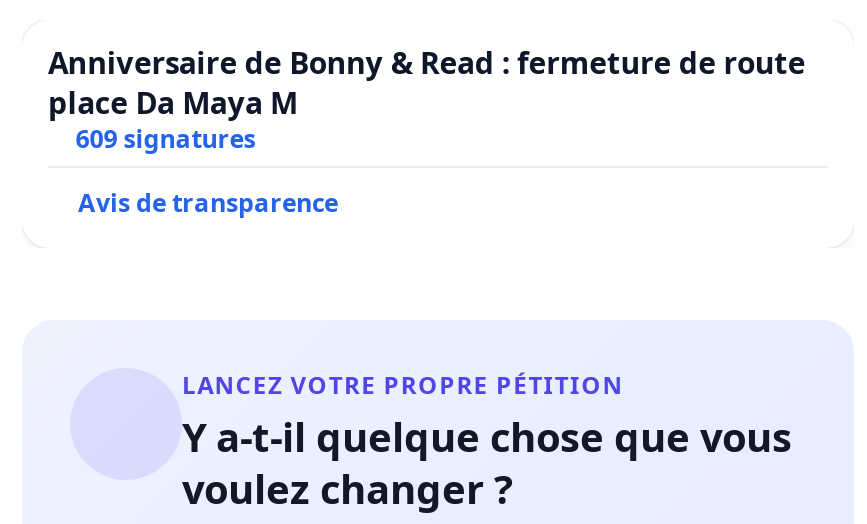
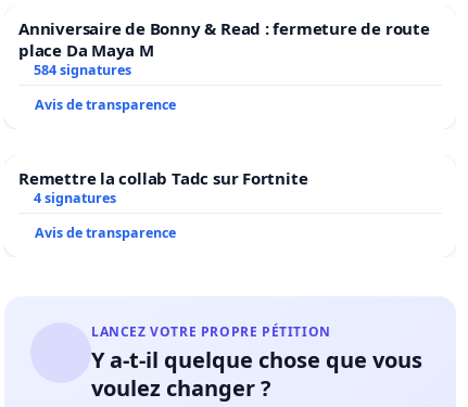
- 609 signatures
+ 584 signatures
+ Avis de transparence
+ Remettre la collab Tadc sur Fortnite
+ 4 signatures
